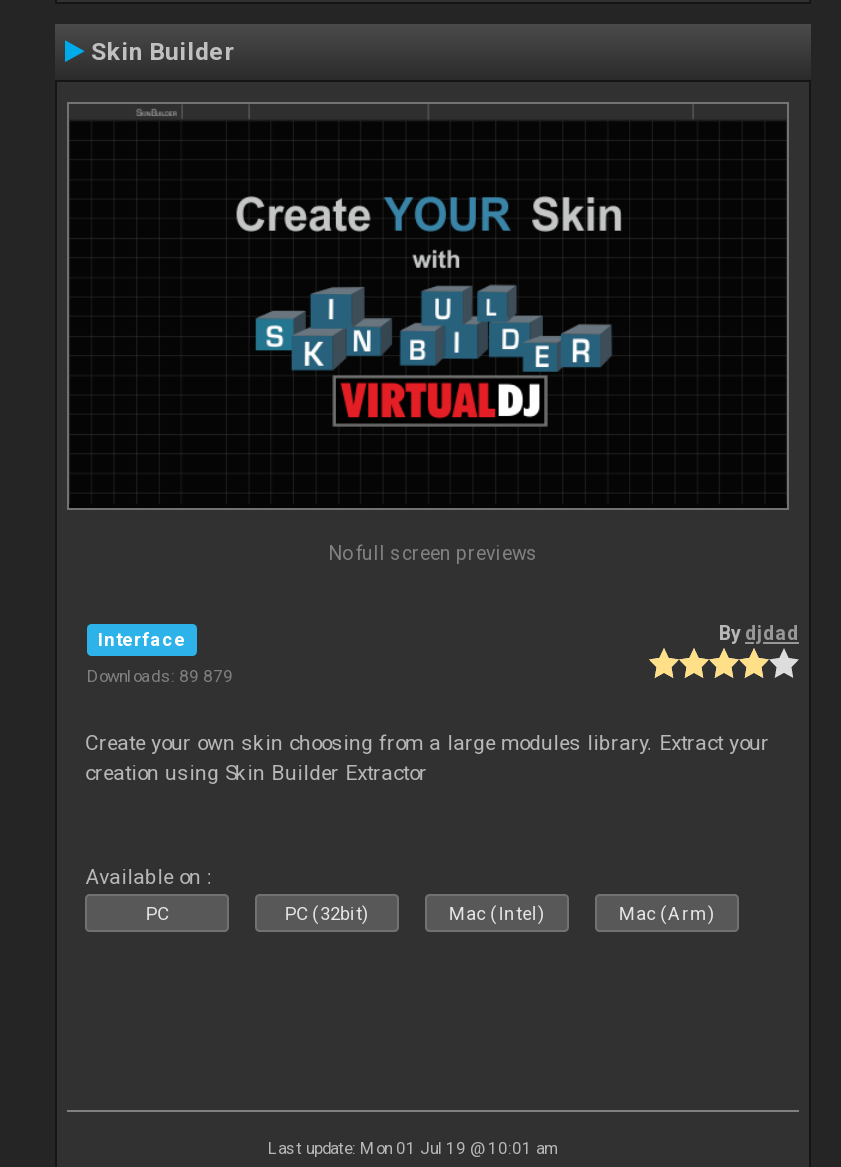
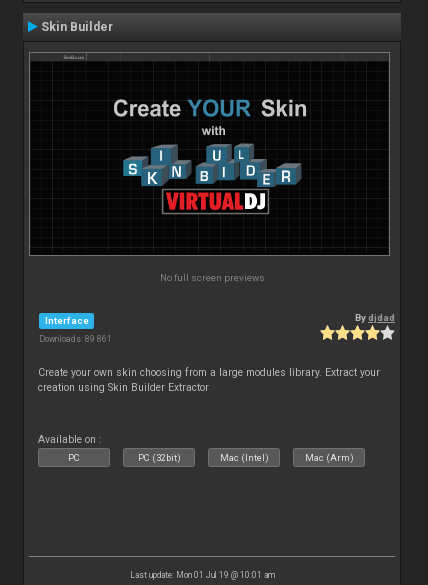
- Downloads: 89 879
+ Downloads: 89 861
